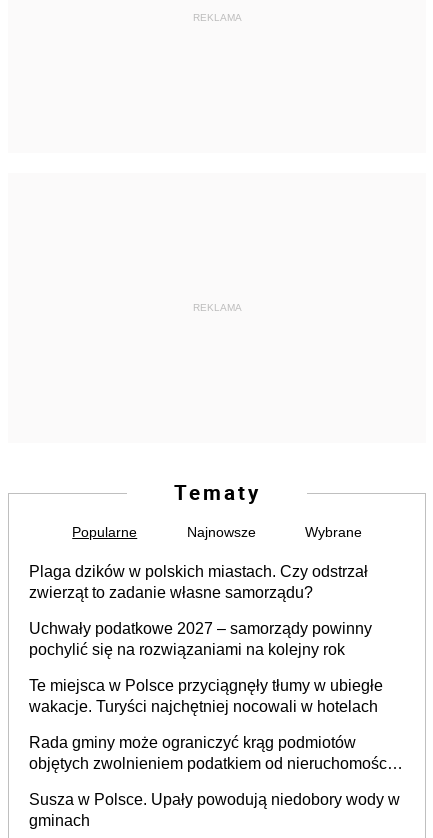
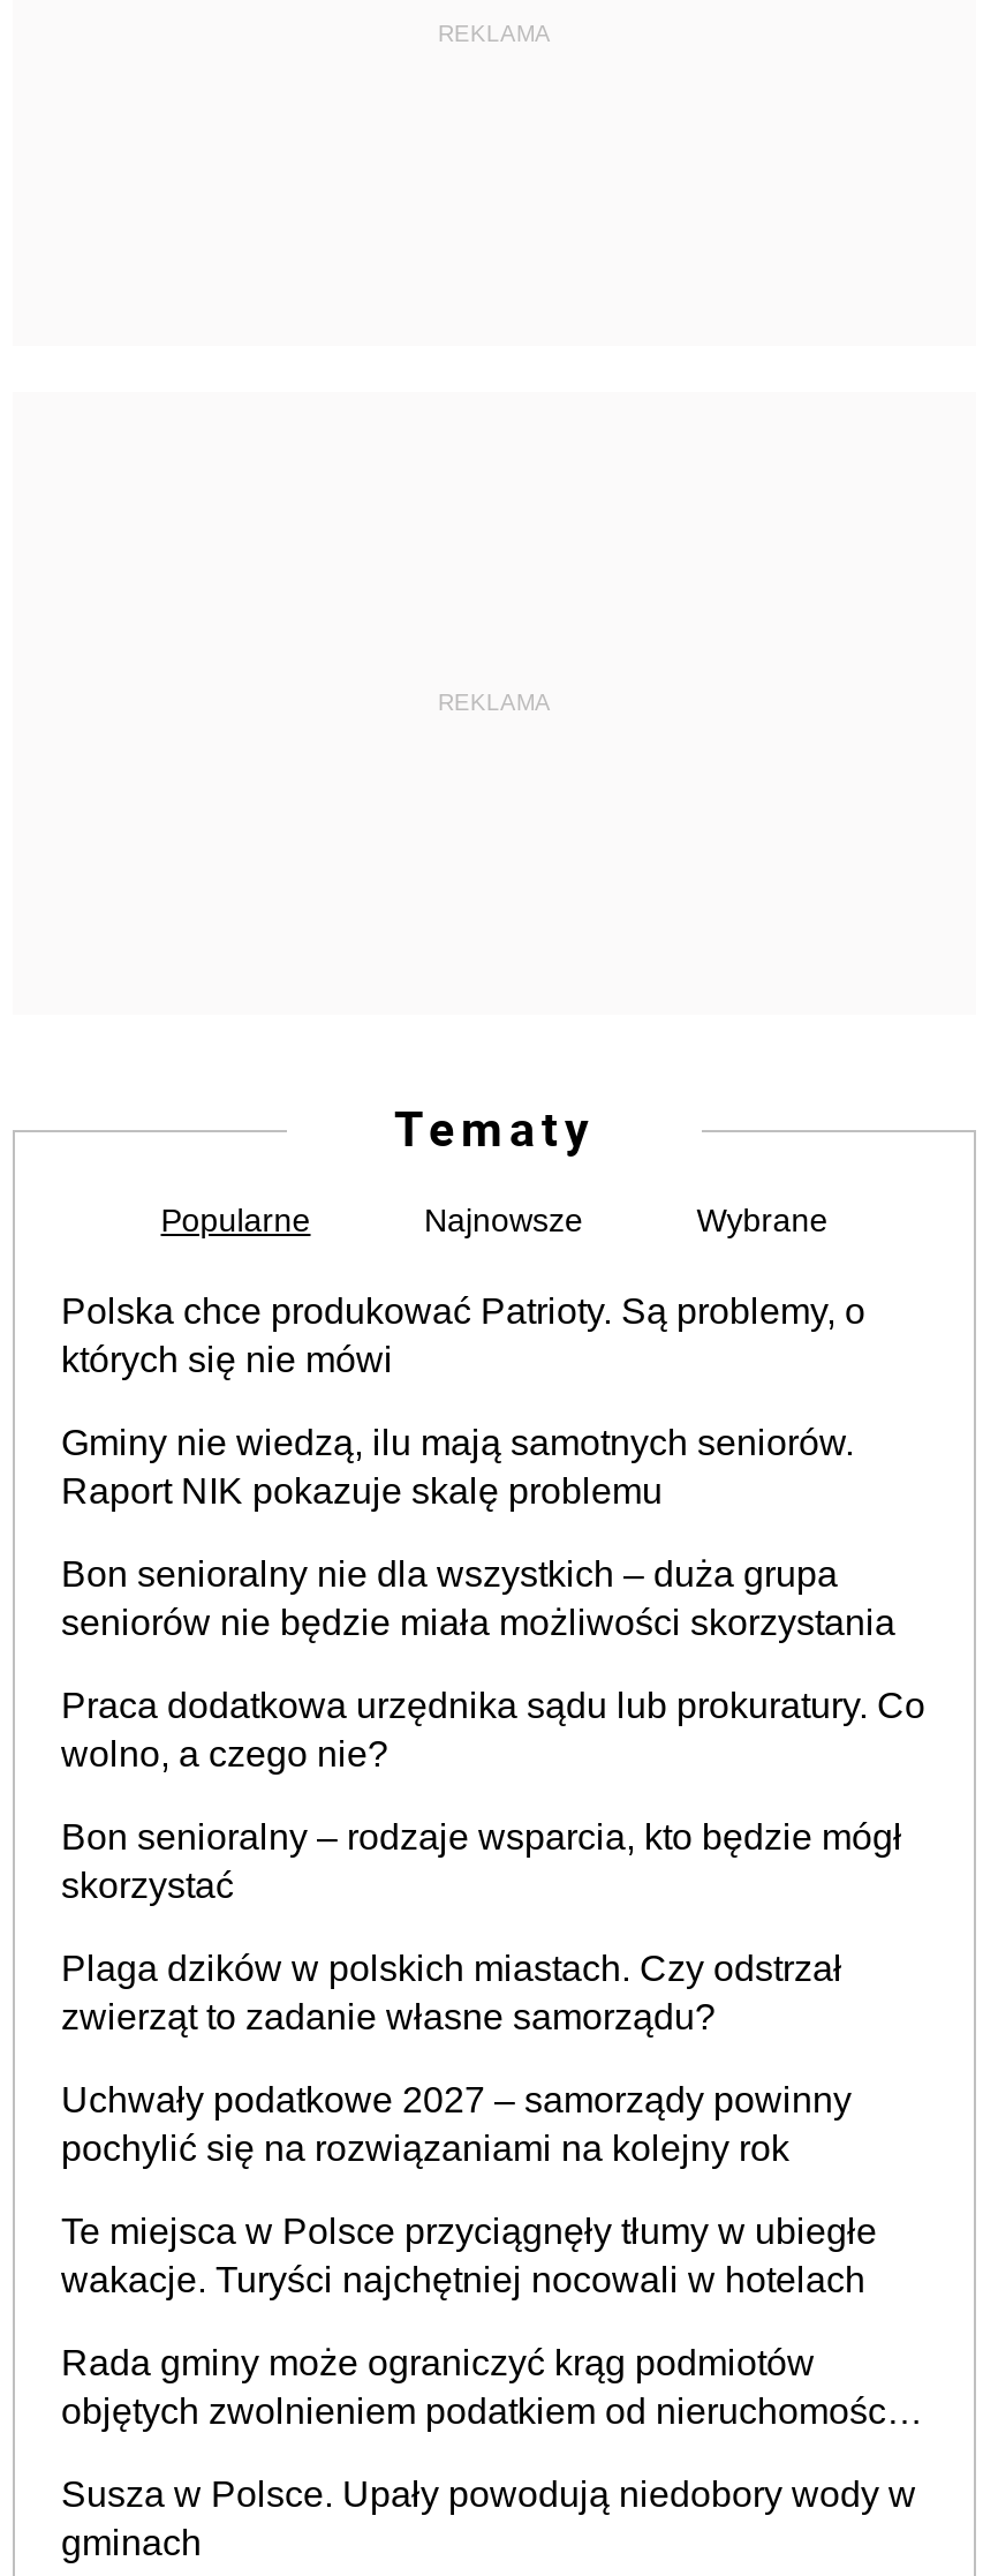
+ Polska chce produkować Patrioty. Są problemy, o
+ których się nie mówi
+ Gminy nie wiedzą, ilu mają samotnych seniorów.
+ Raport NIK pokazuje skalę problemu
+ Bon senioralny nie dla wszystkich – duża grupa
+ seniorów nie będzie miała możliwości skorzystania
+ Praca dodatkowa urzędnika sądu lub prokuratury. Co
+ wolno, a czego nie?
+ Bon senioralny – rodzaje wsparcia, kto będzie mógł
+ skorzystać
